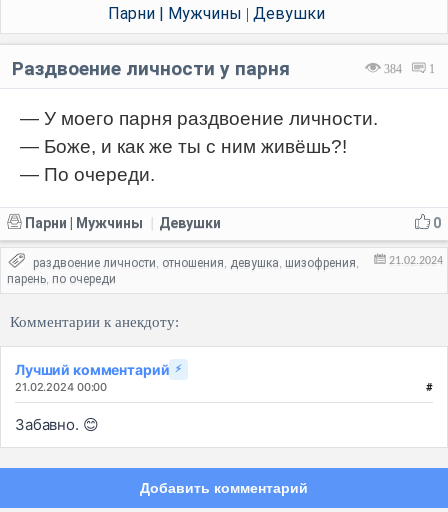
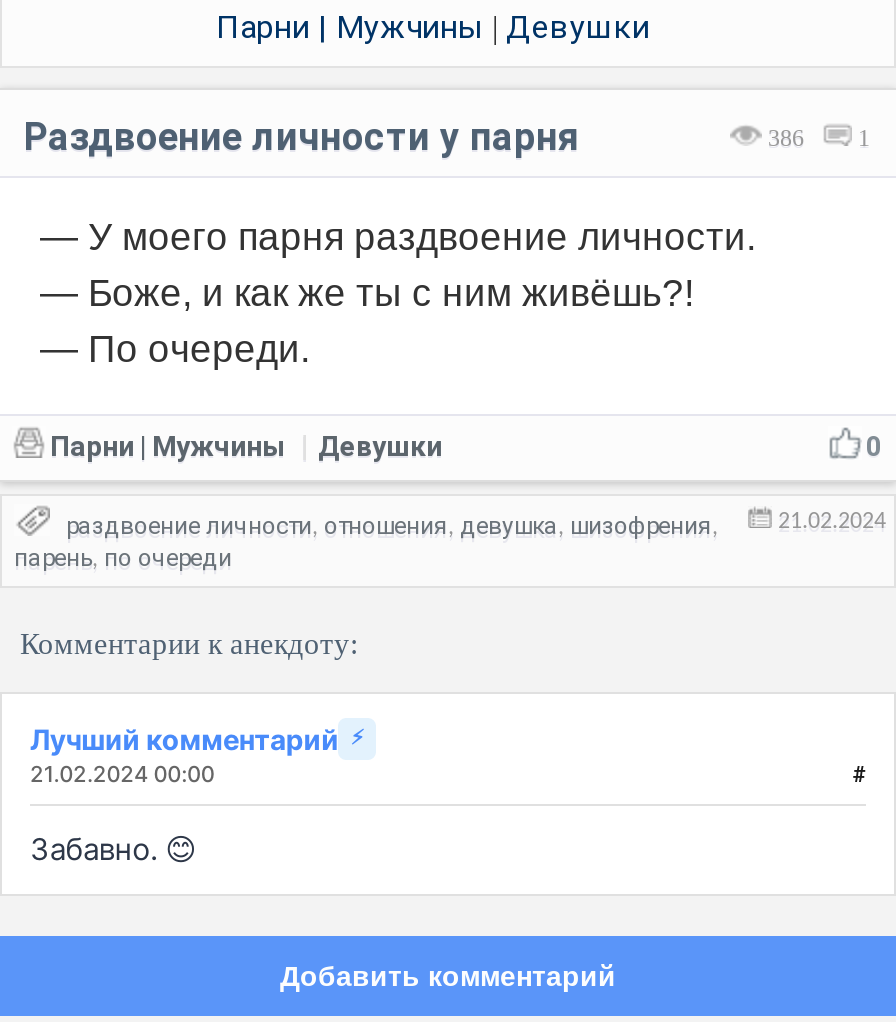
- 384 1
+ 386 1
